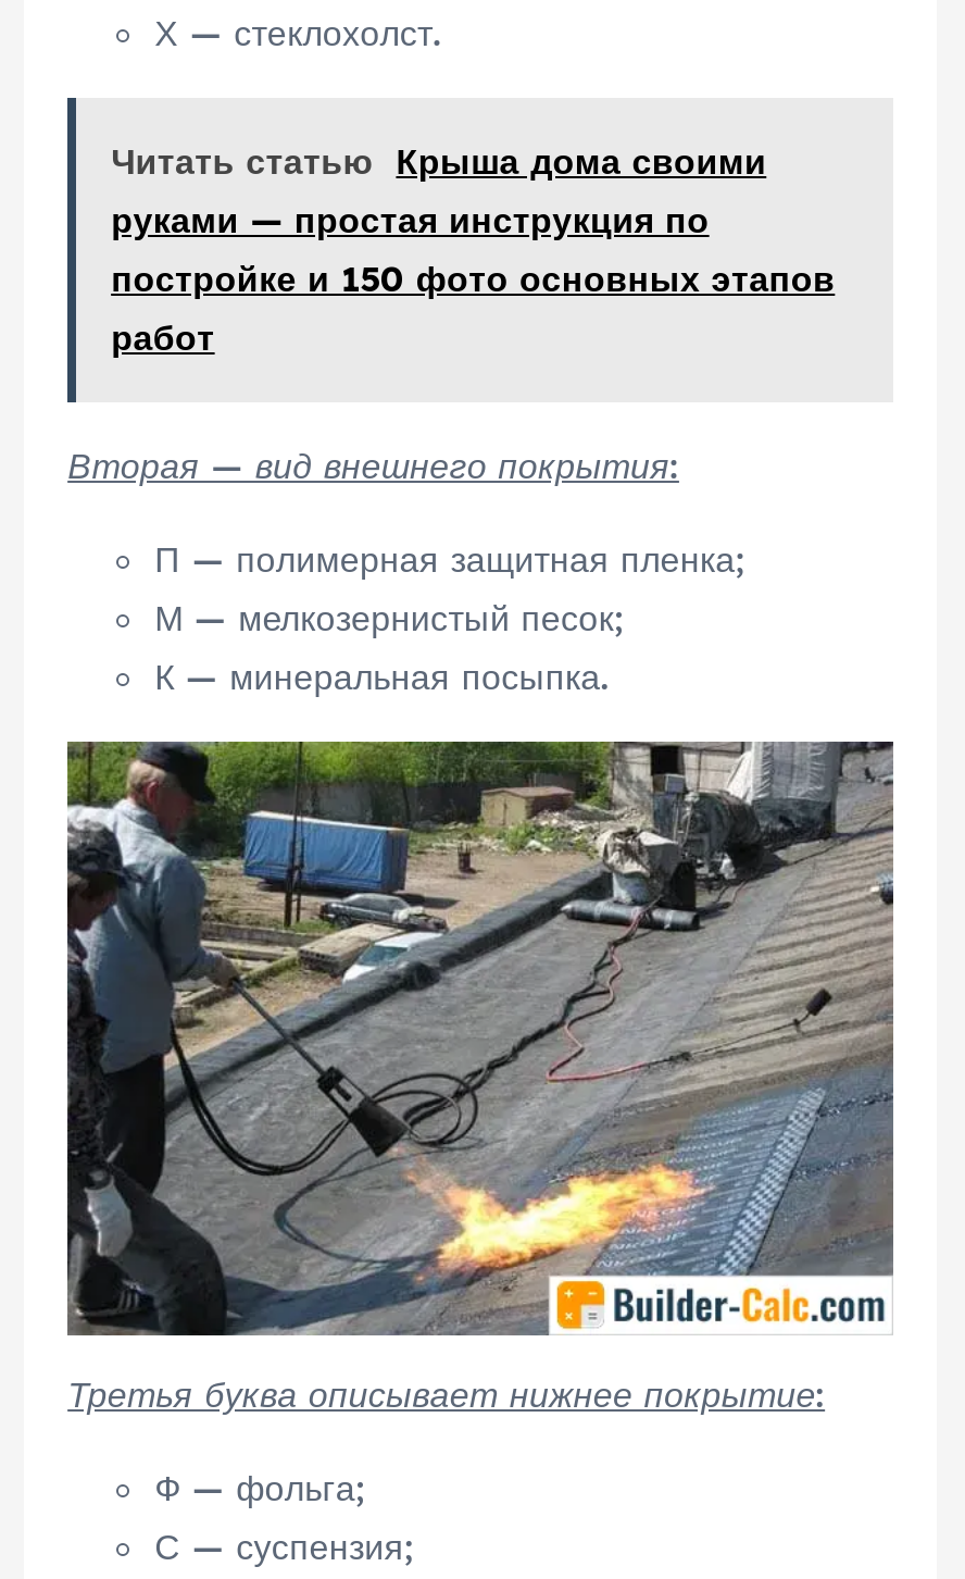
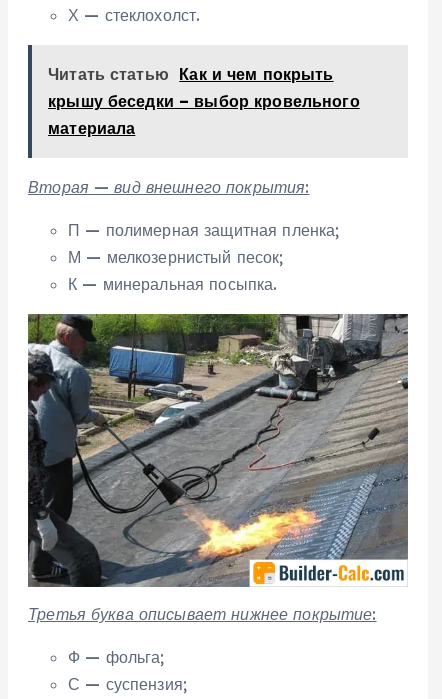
- Читать статью Крыша дома своими
- руками — простая инструкция по
- постройке и 150 фото основных этапов
- работ
+ Читать статью Как и чем покрыть
+ крышу беседки – выбор кровельного
+ материала
